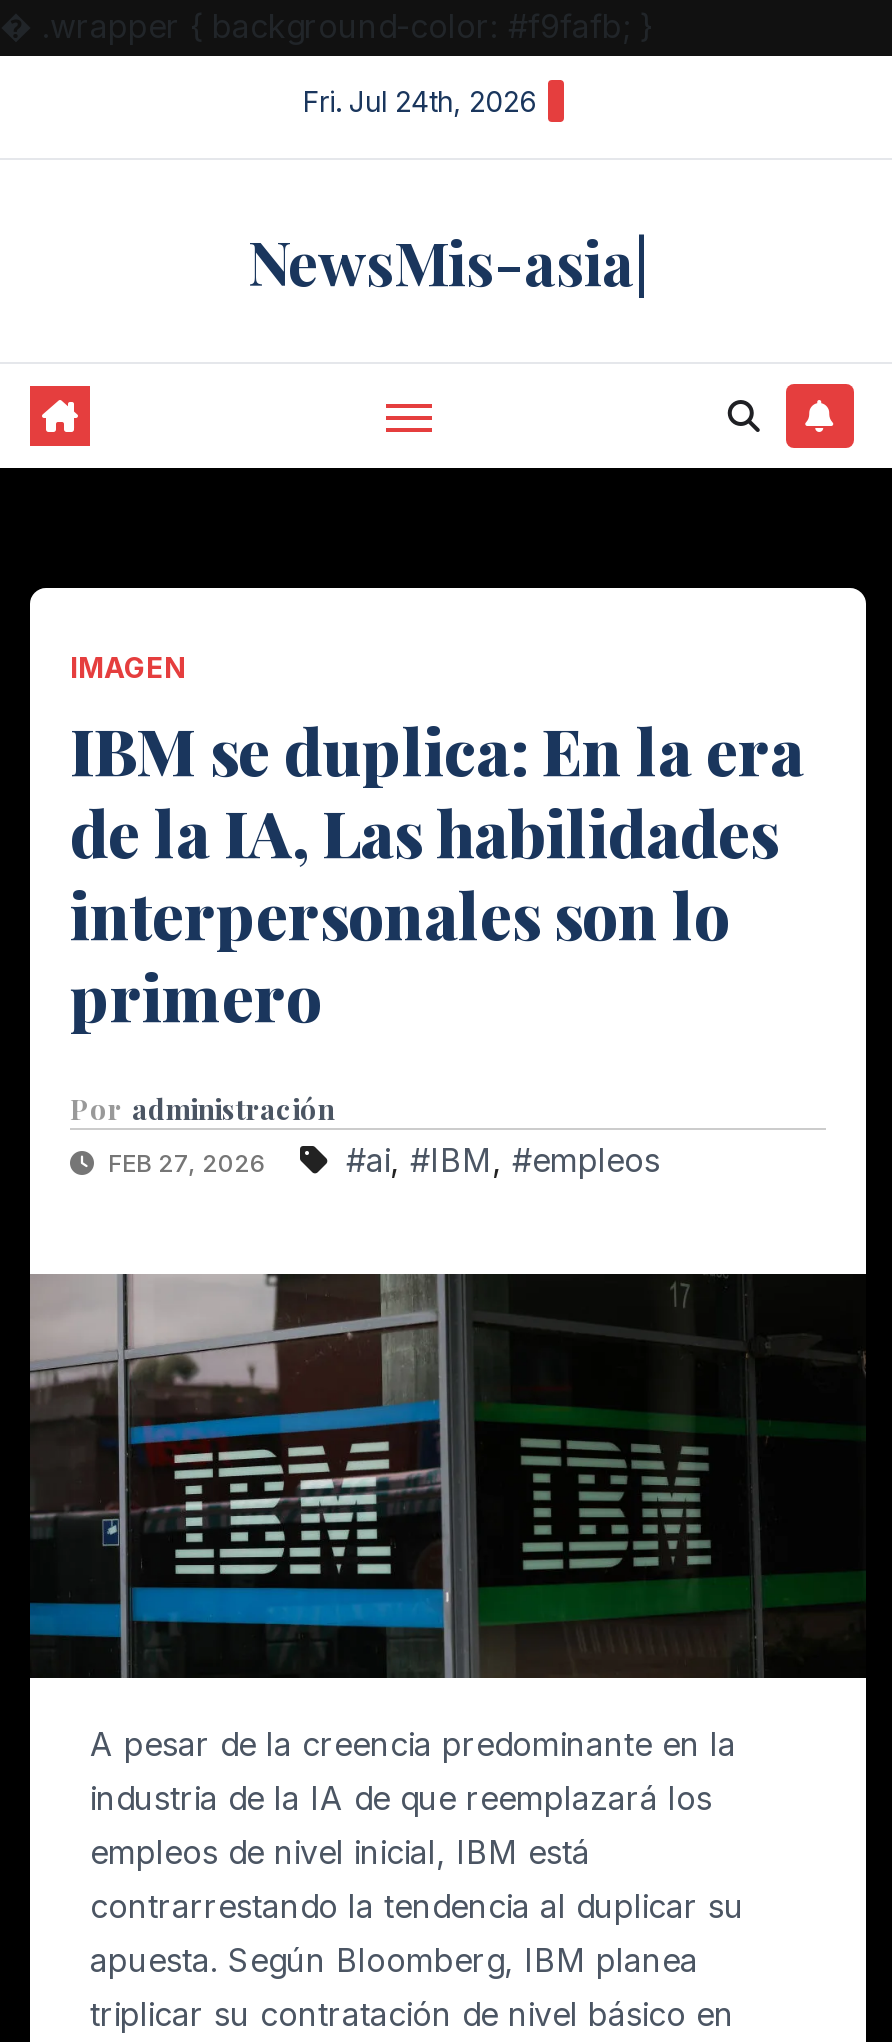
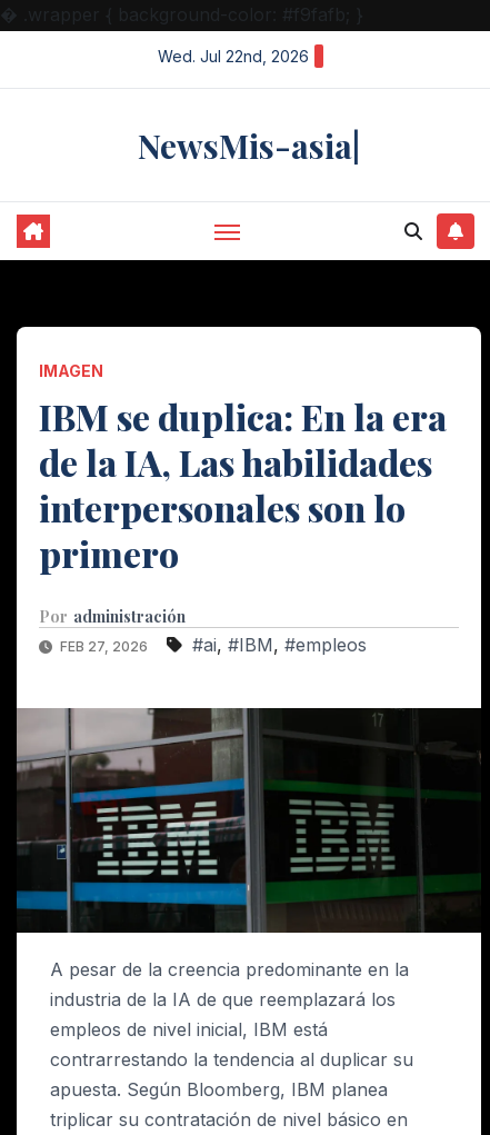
- Fri. Jul 24th, 2026
+ Wed. Jul 22nd, 2026
